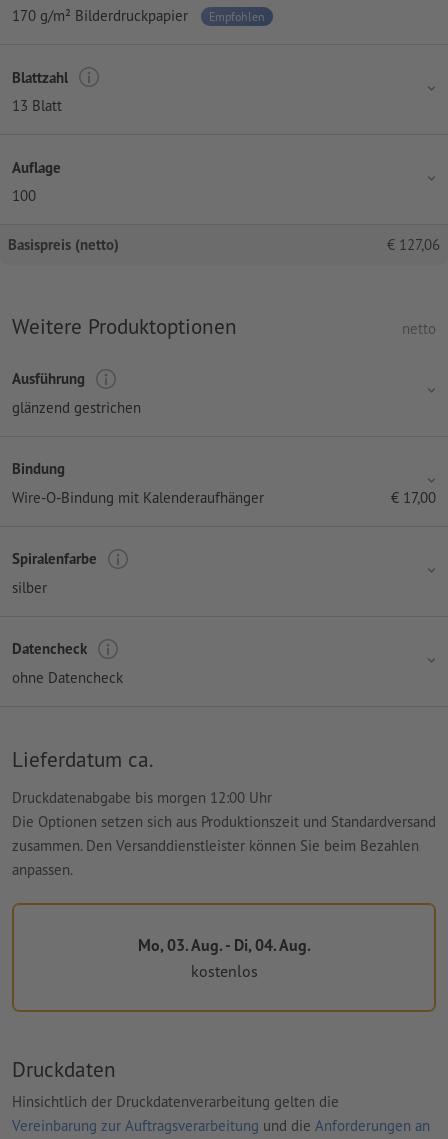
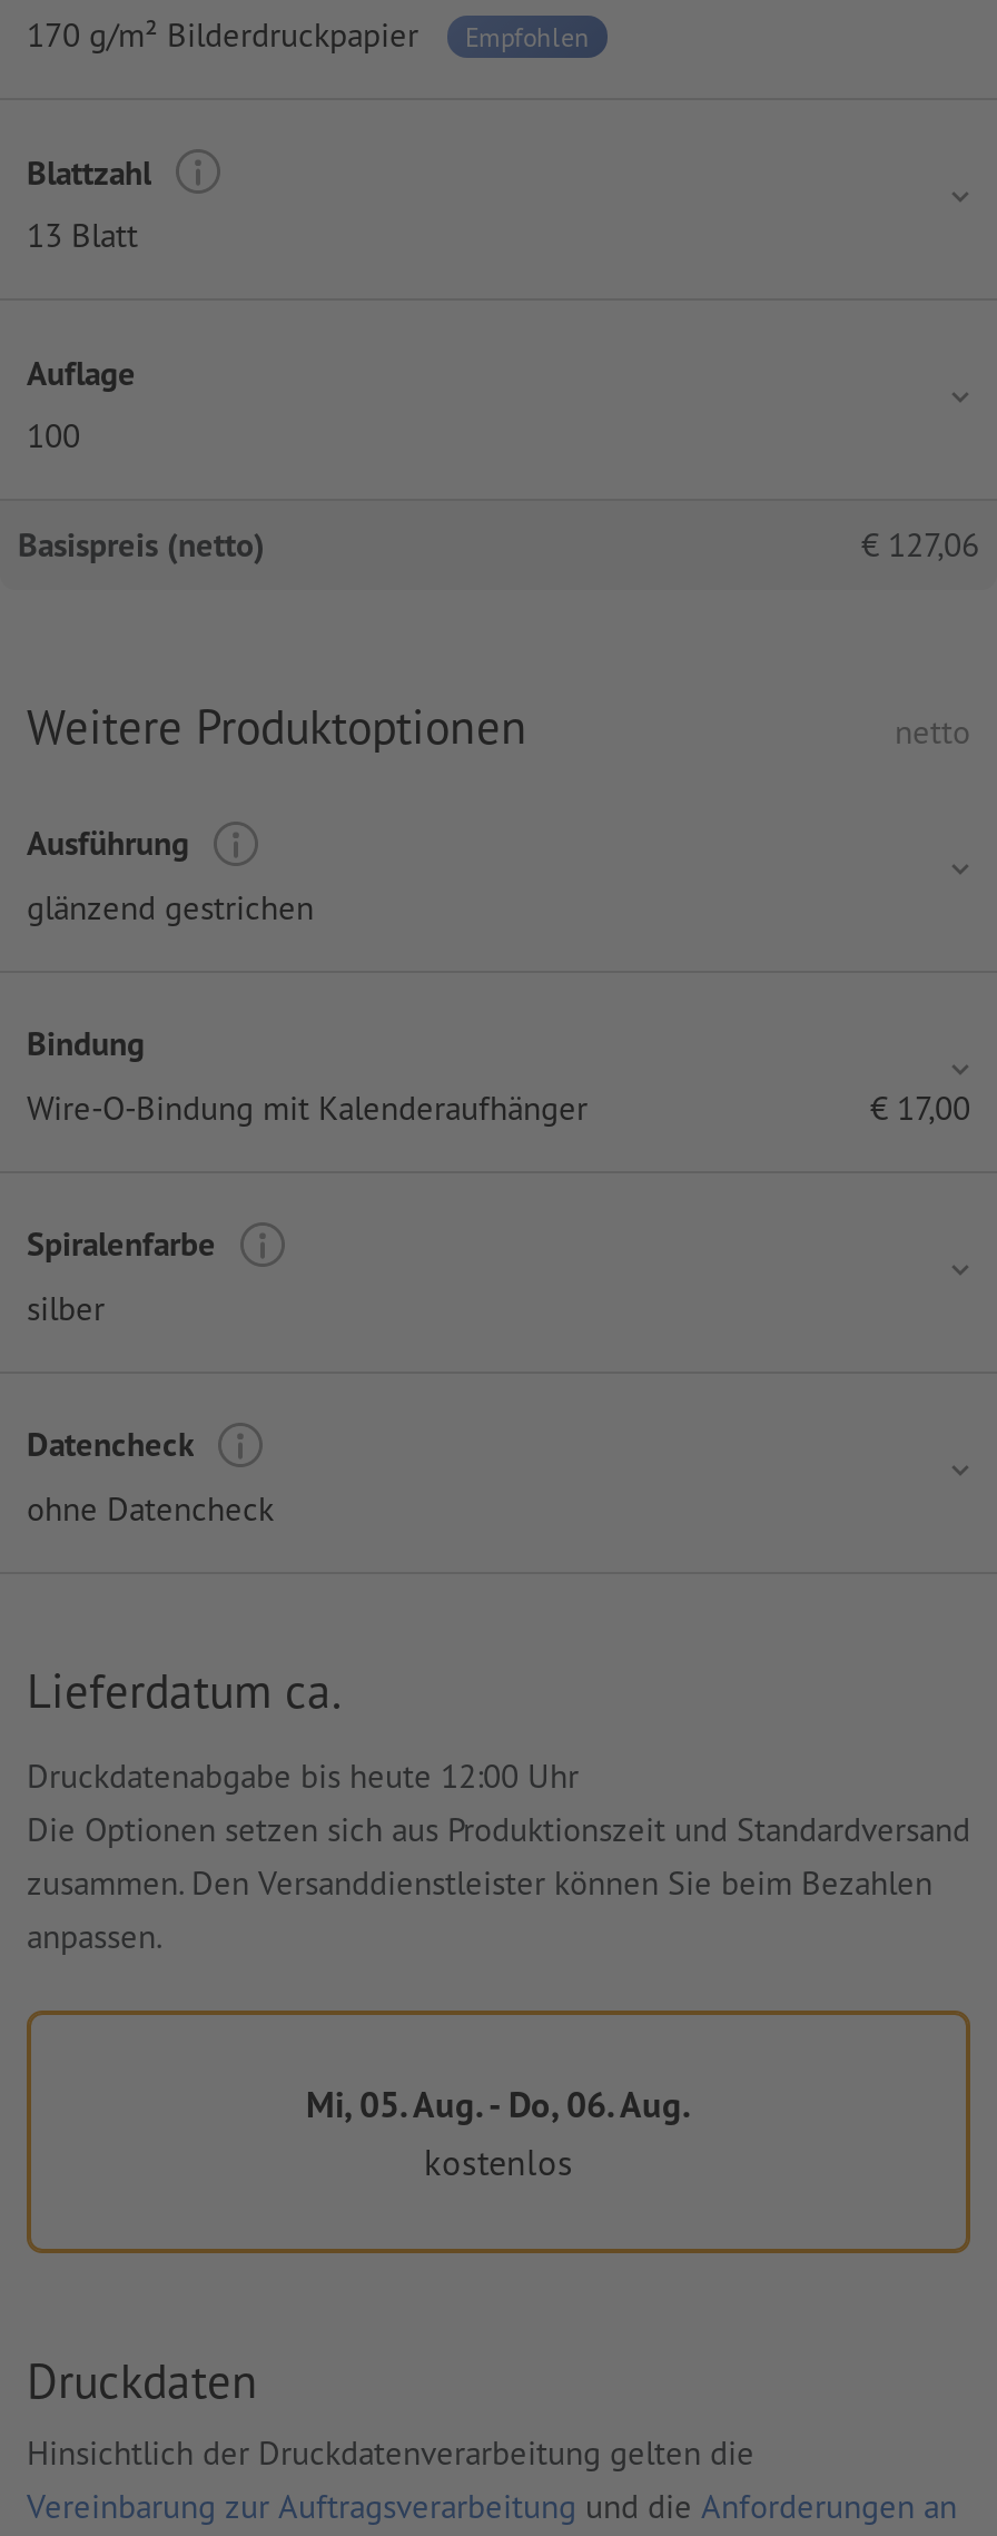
- Druckdatenabgabe bis morgen 12:00 Uhr
+ Druckdatenabgabe bis heute 12:00 Uhr

- Mo, 03. Aug. - Di, 04. Aug.
+ Mi, 05. Aug. - Do, 06. Aug.
